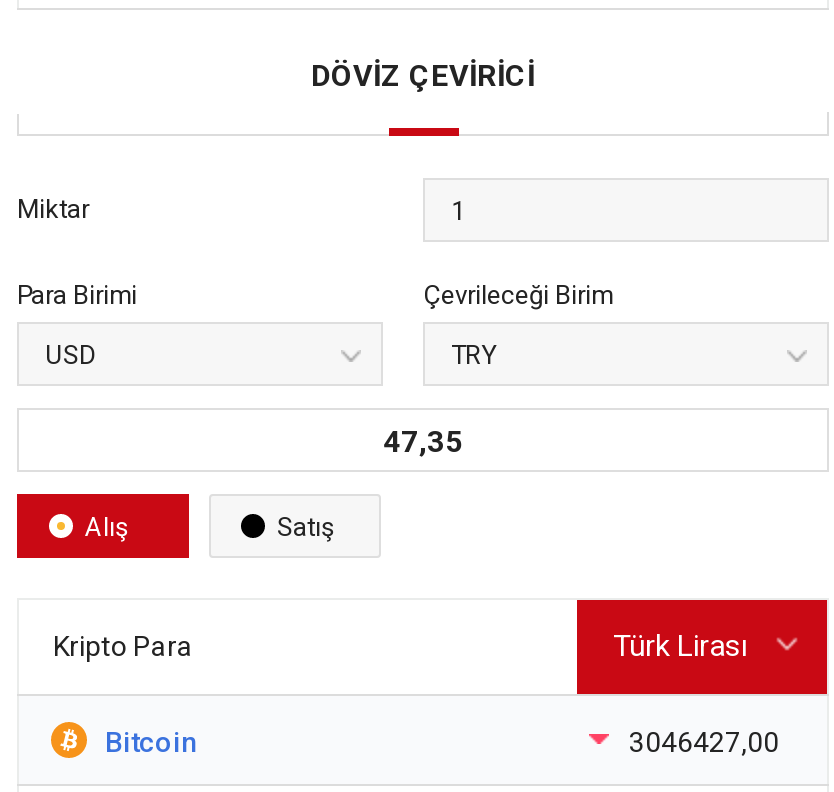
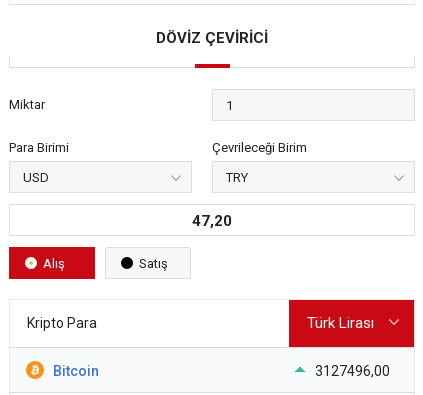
- 47,35
+ 47,20

- 3046427,00
+ 3127496,00
